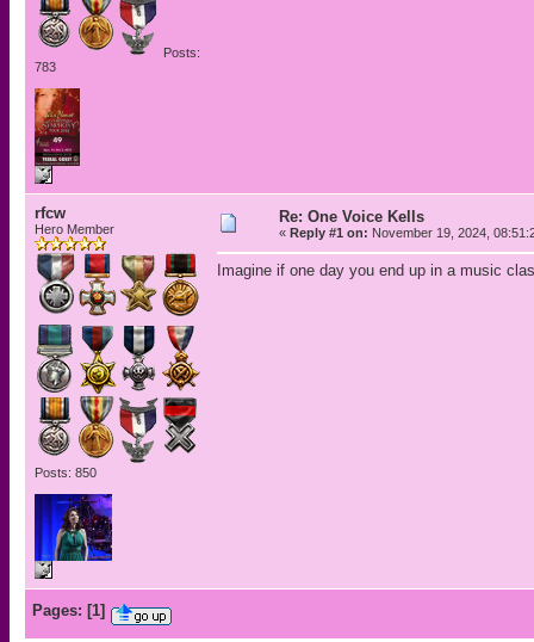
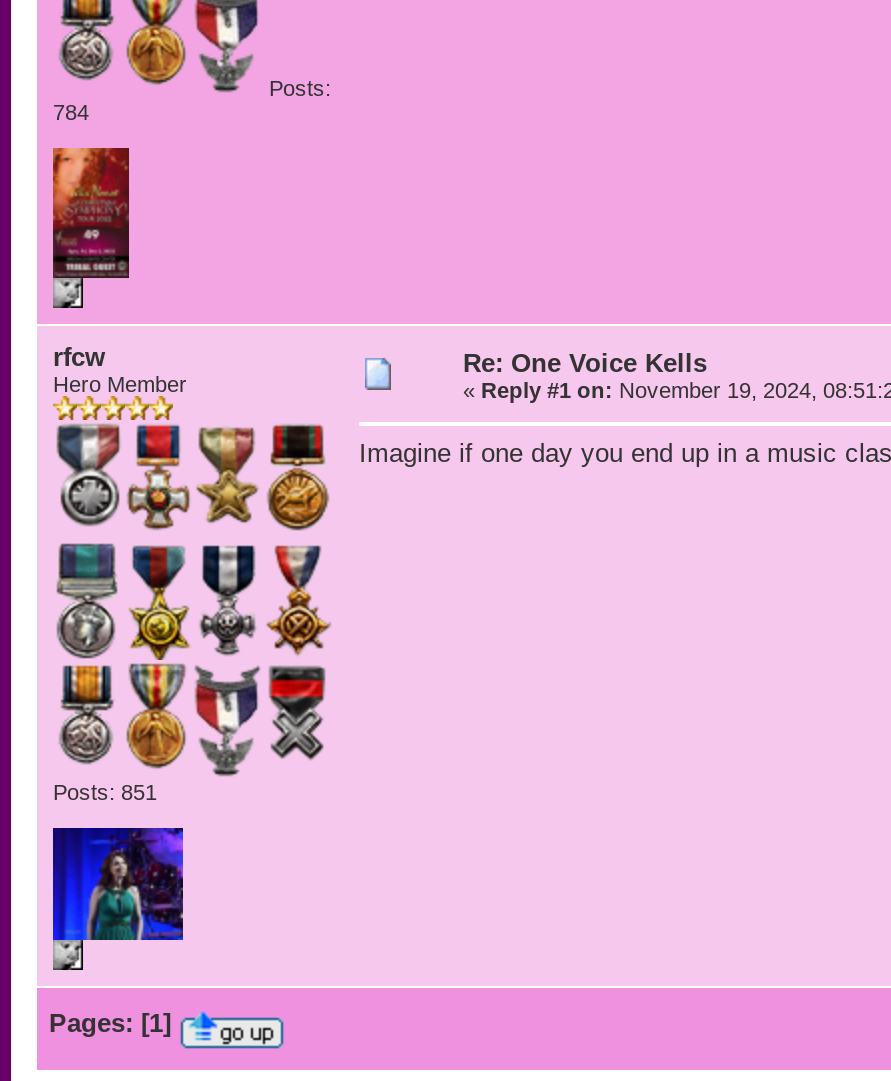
- 783
+ 784

- Posts: 850
+ Posts: 851
